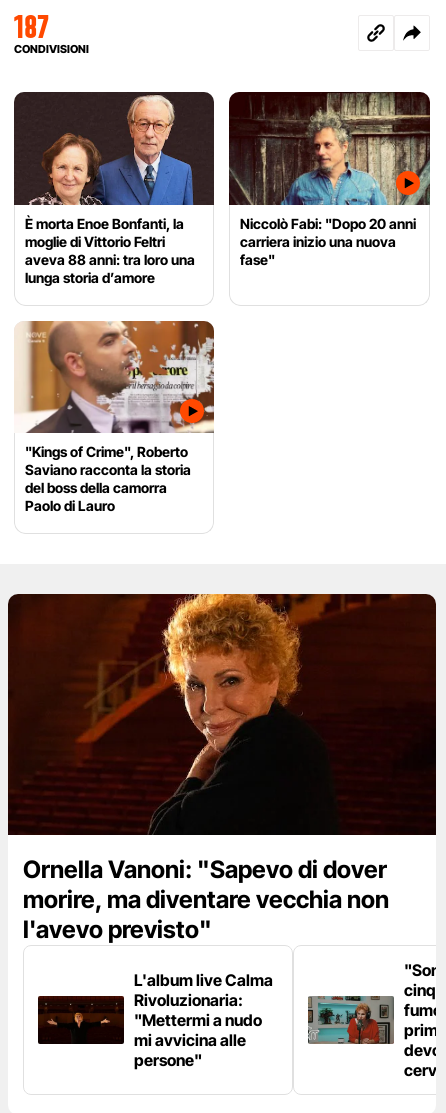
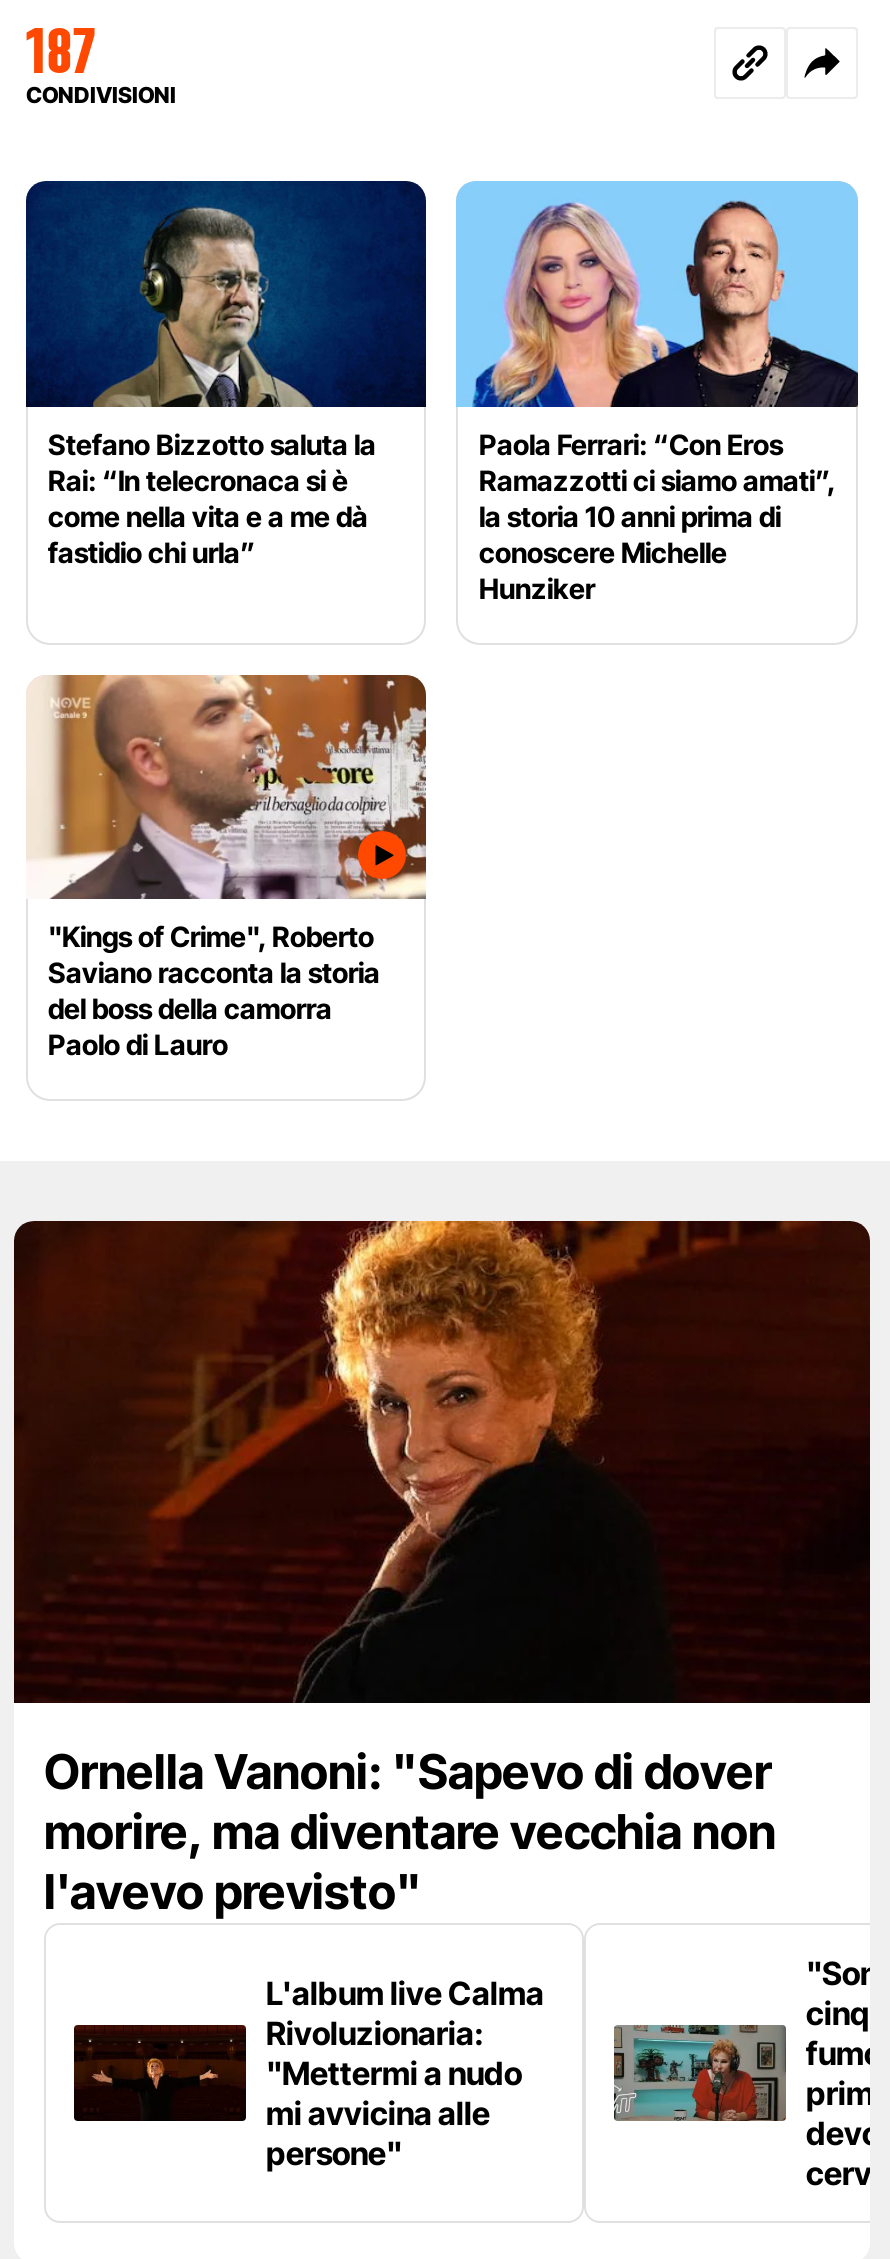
- [image]
- È morta Enoe Bonfanti, la
- moglie di Vittorio Feltri
- aveva 88 anni: tra loro una
- lunga storia d’amore
+ [image]
+ Stefano Bizzotto saluta la
+ Rai: “In telecronaca si è
+ come nella vita e a me dà
+ fastidio chi urla”

- [image]
- Niccolò Fabi: "Dopo 20 anni
- carriera inizio una nuova
- fase"
+ [image]
+ Paola Ferrari: “Con Eros
+ Ramazzotti ci siamo amati”,
+ la storia 10 anni prima di
+ conoscere Michelle
+ Hunziker
